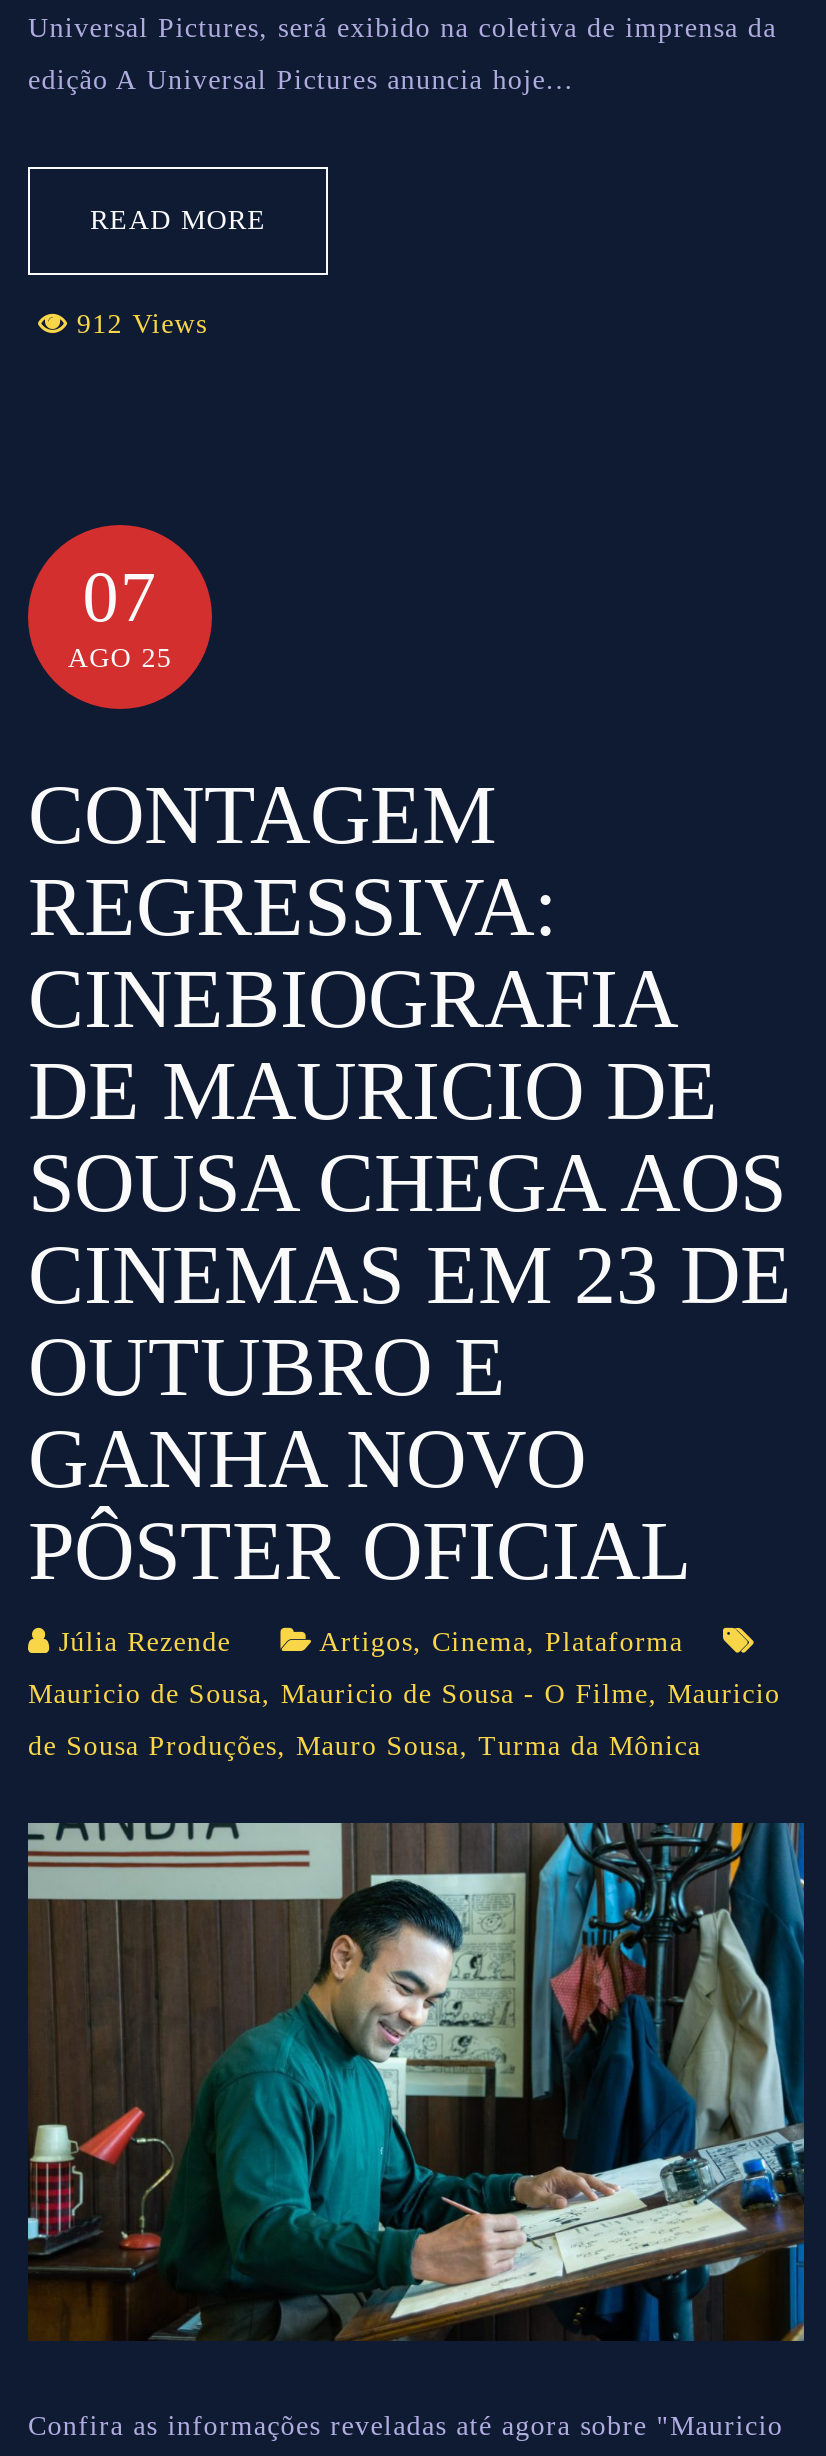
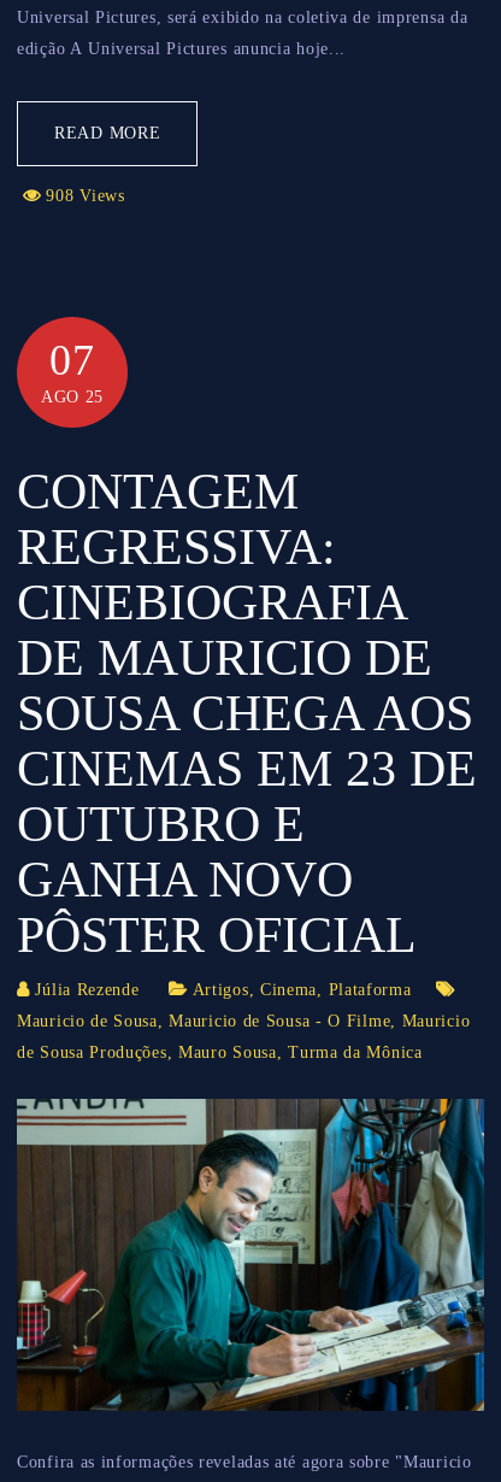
- 912 Views
+ 908 Views
